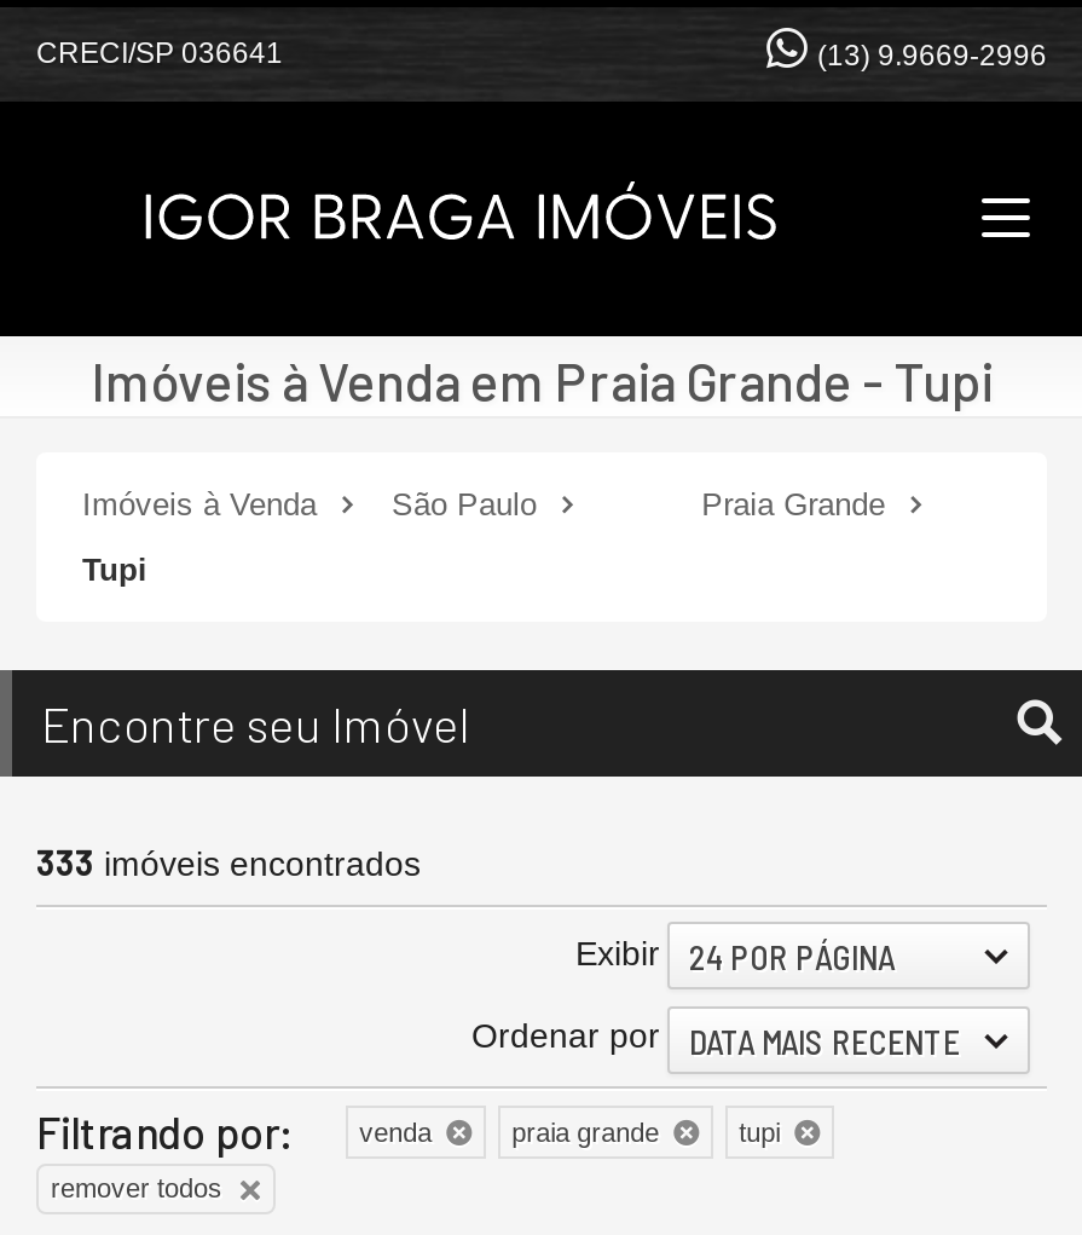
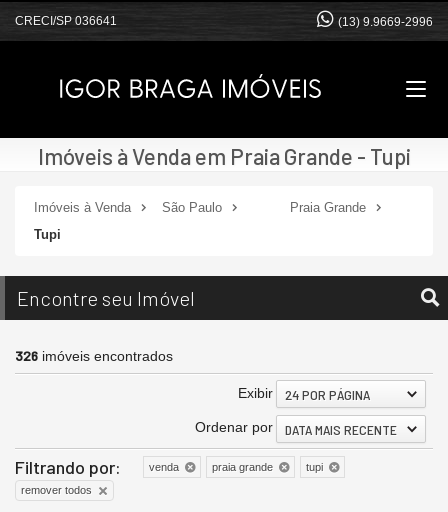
- 333 imóveis encontrados
+ 326 imóveis encontrados
